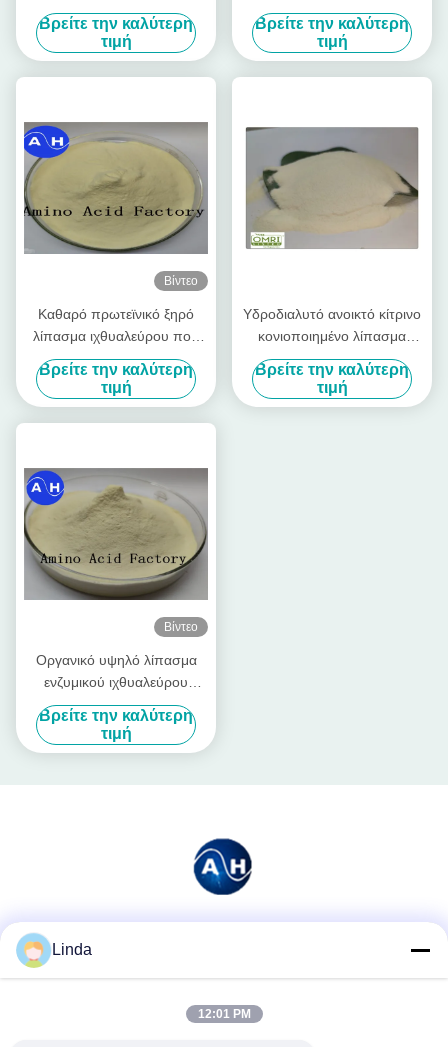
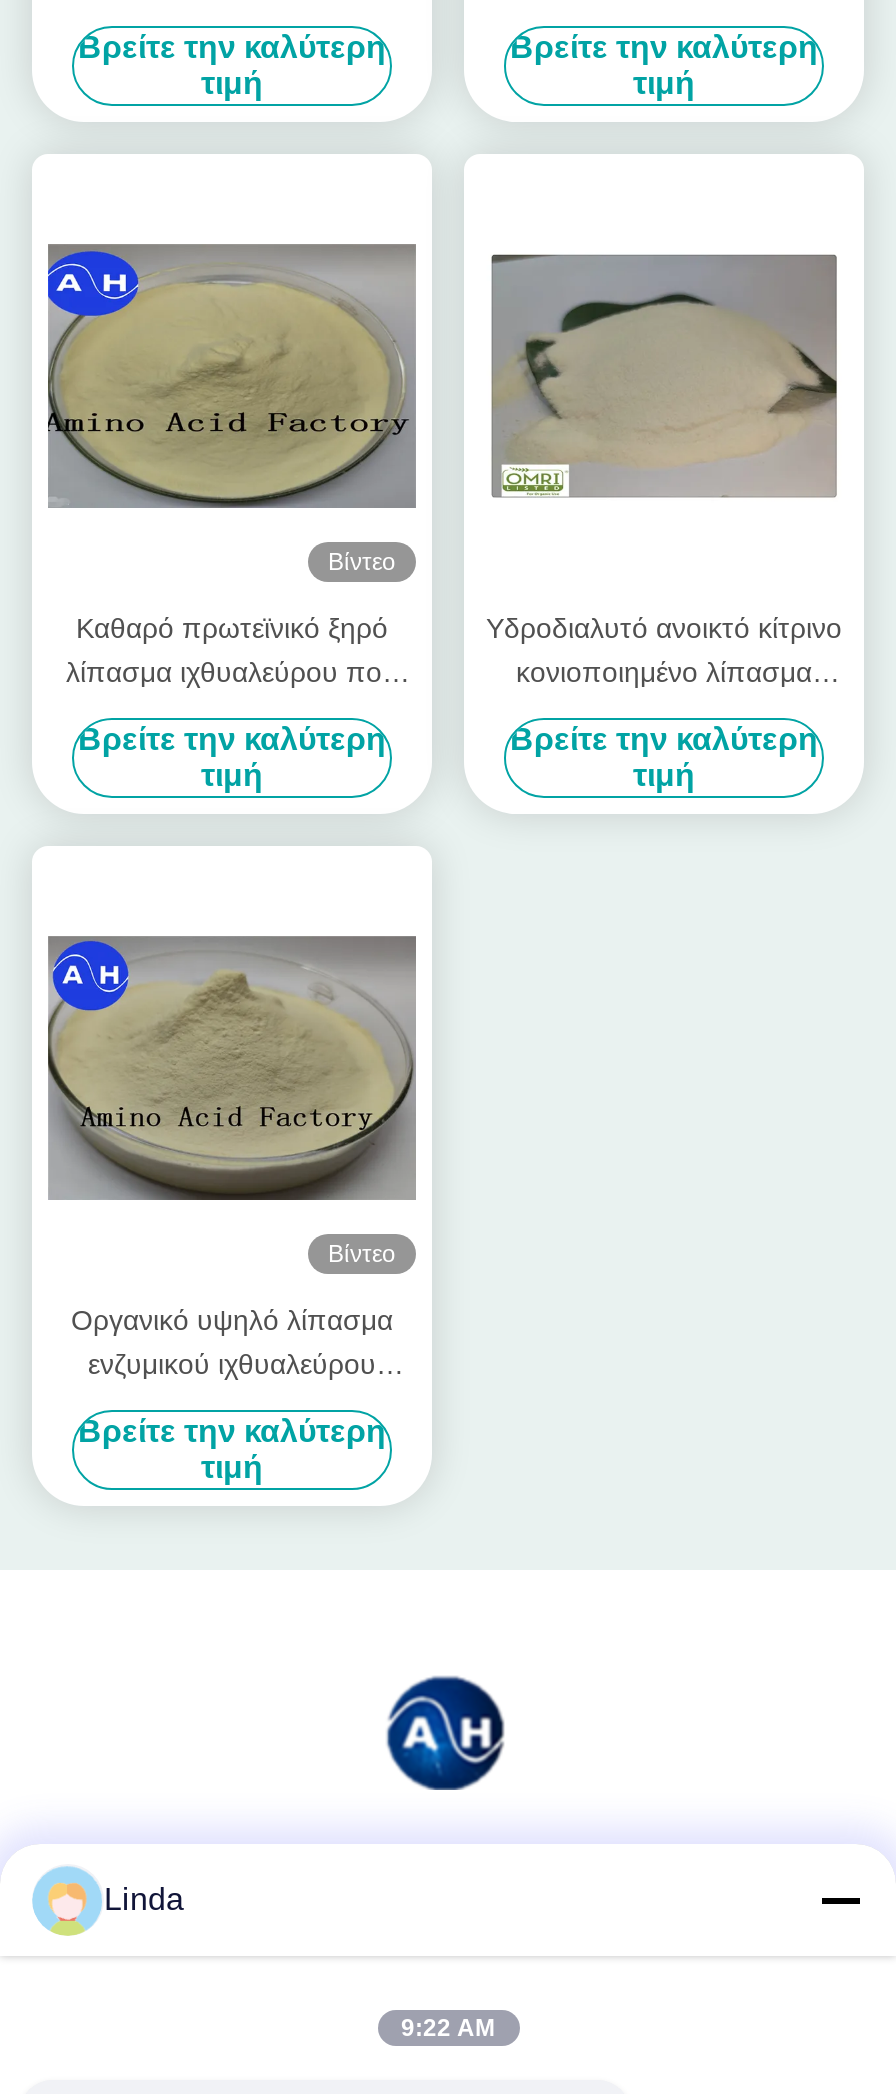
- 12:01 PM
+ 9:22 AM
